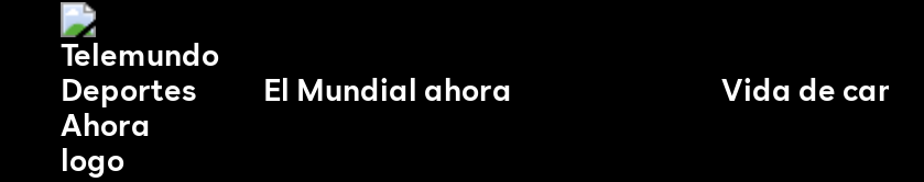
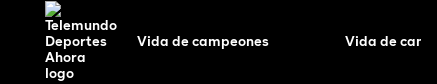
- El Mundial ahora
+ Vida de campeones
